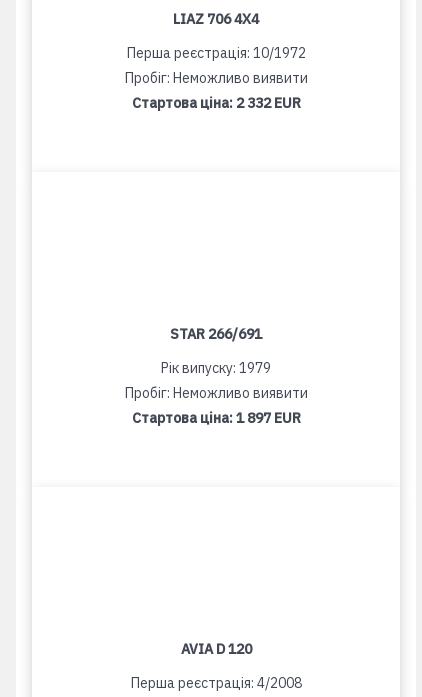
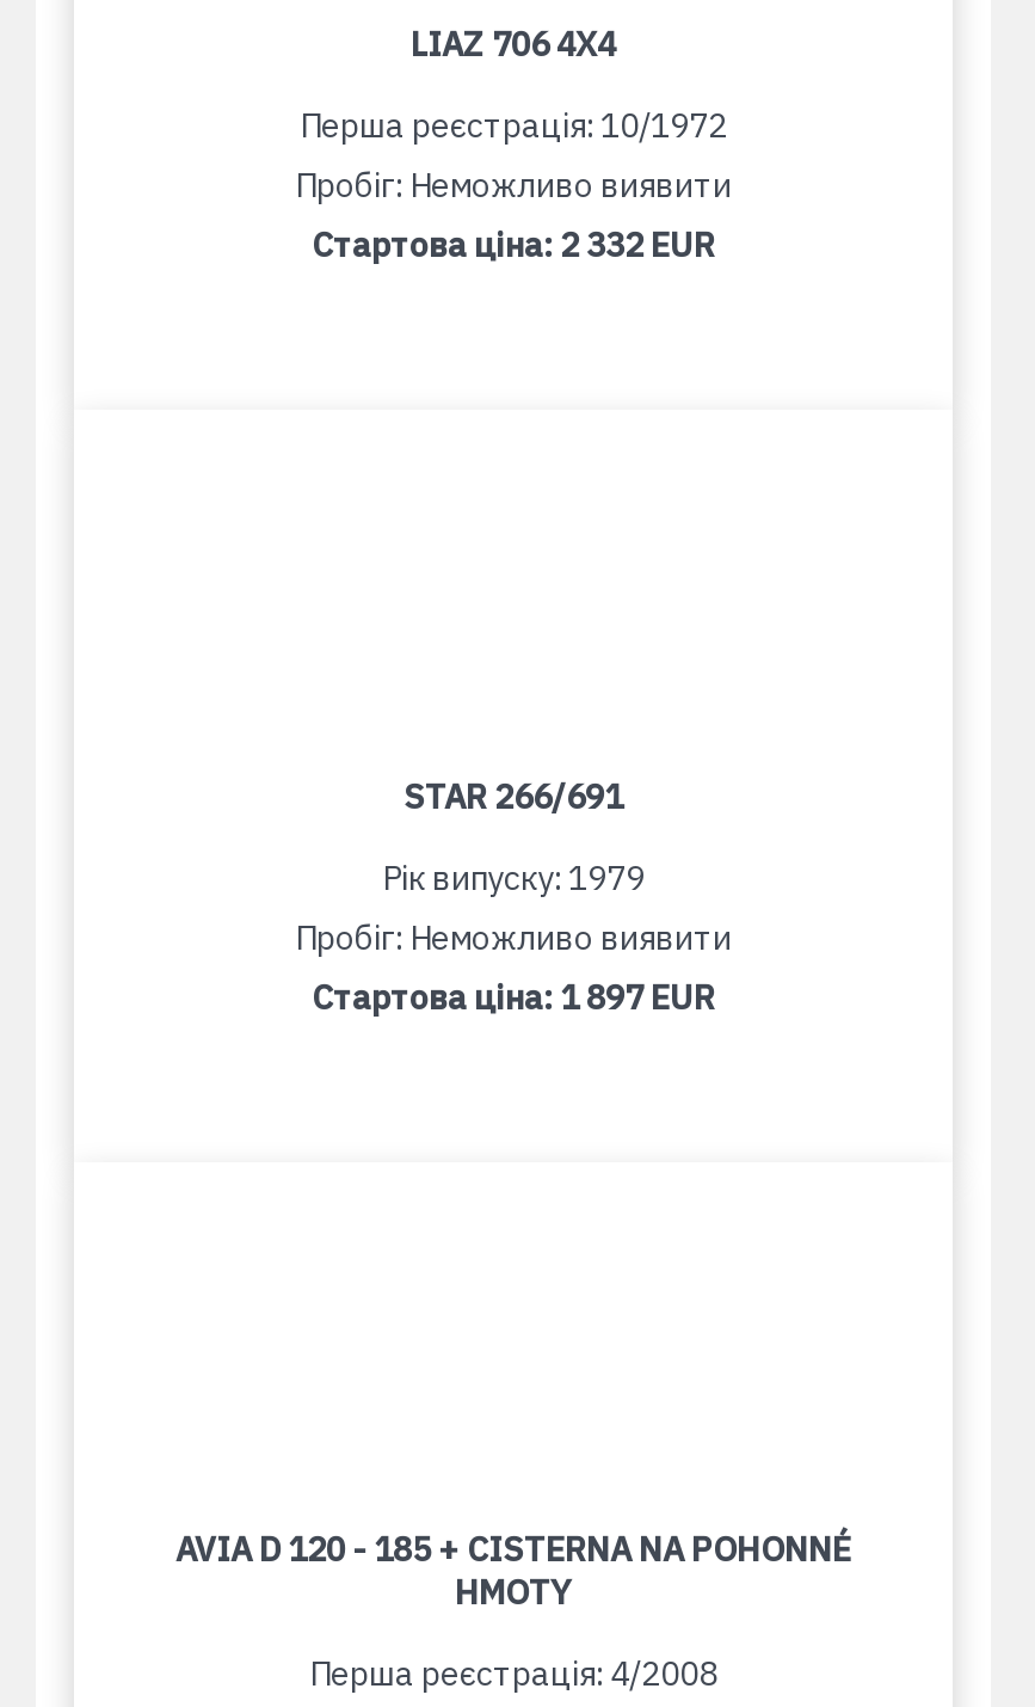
- AVIA D 120
+ AVIA D 120 - 185 + CISTERNA NA POHONNÉ
+ HMOTY
